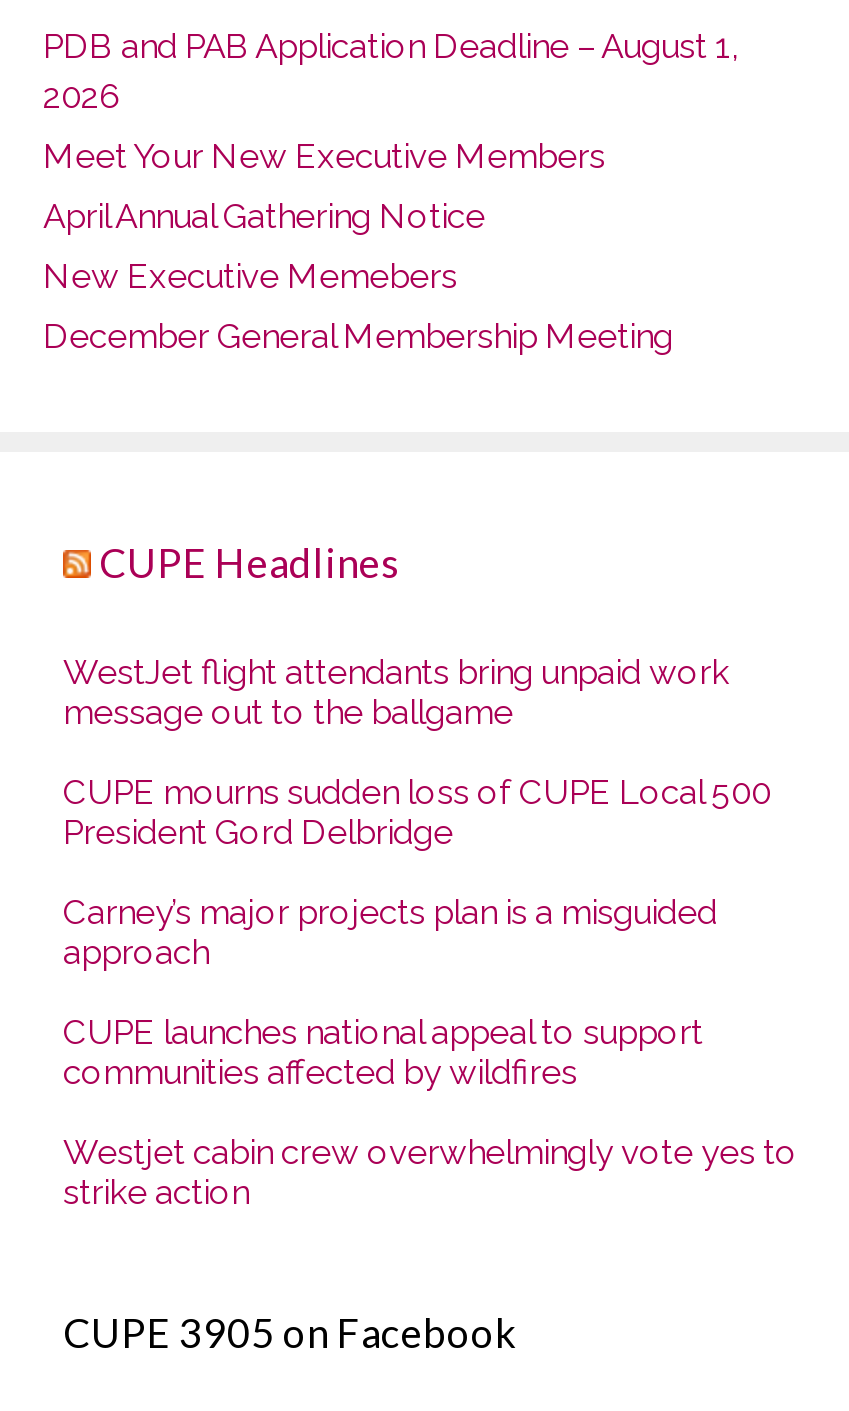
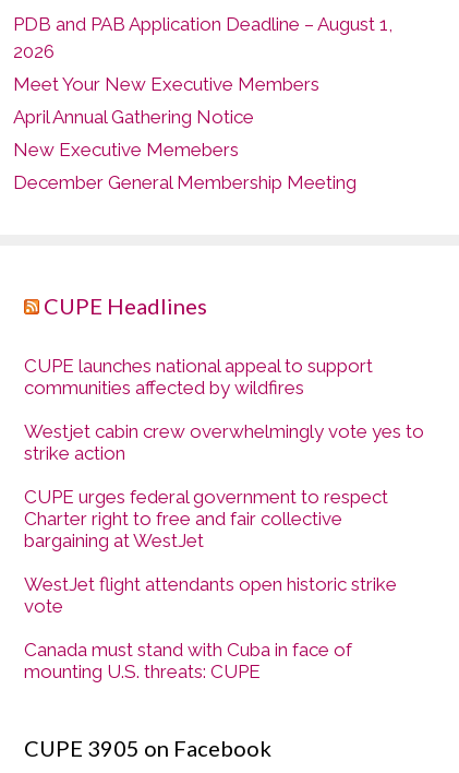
- WestJet flight attendants bring unpaid work
- message out to the ballgame
- CUPE mourns sudden loss of CUPE Local 500
- President Gord Delbridge
- Carney’s major projects plan is a misguided
- approach

moved up: CUPE launches national appeal to support | communities affected by wildfires | Westjet cabin crew overwhelmingly vote yes to | strike action

+ CUPE urges federal government to respect
+ Charter right to free and fair collective
+ bargaining at WestJet
+ WestJet flight attendants open historic strike
+ vote
+ Canada must stand with Cuba in face of
+ mounting U.S. threats: CUPE
